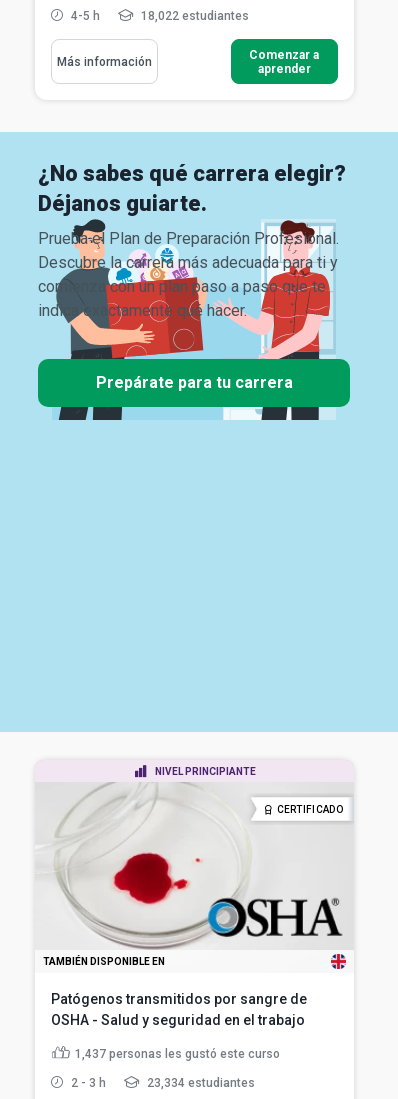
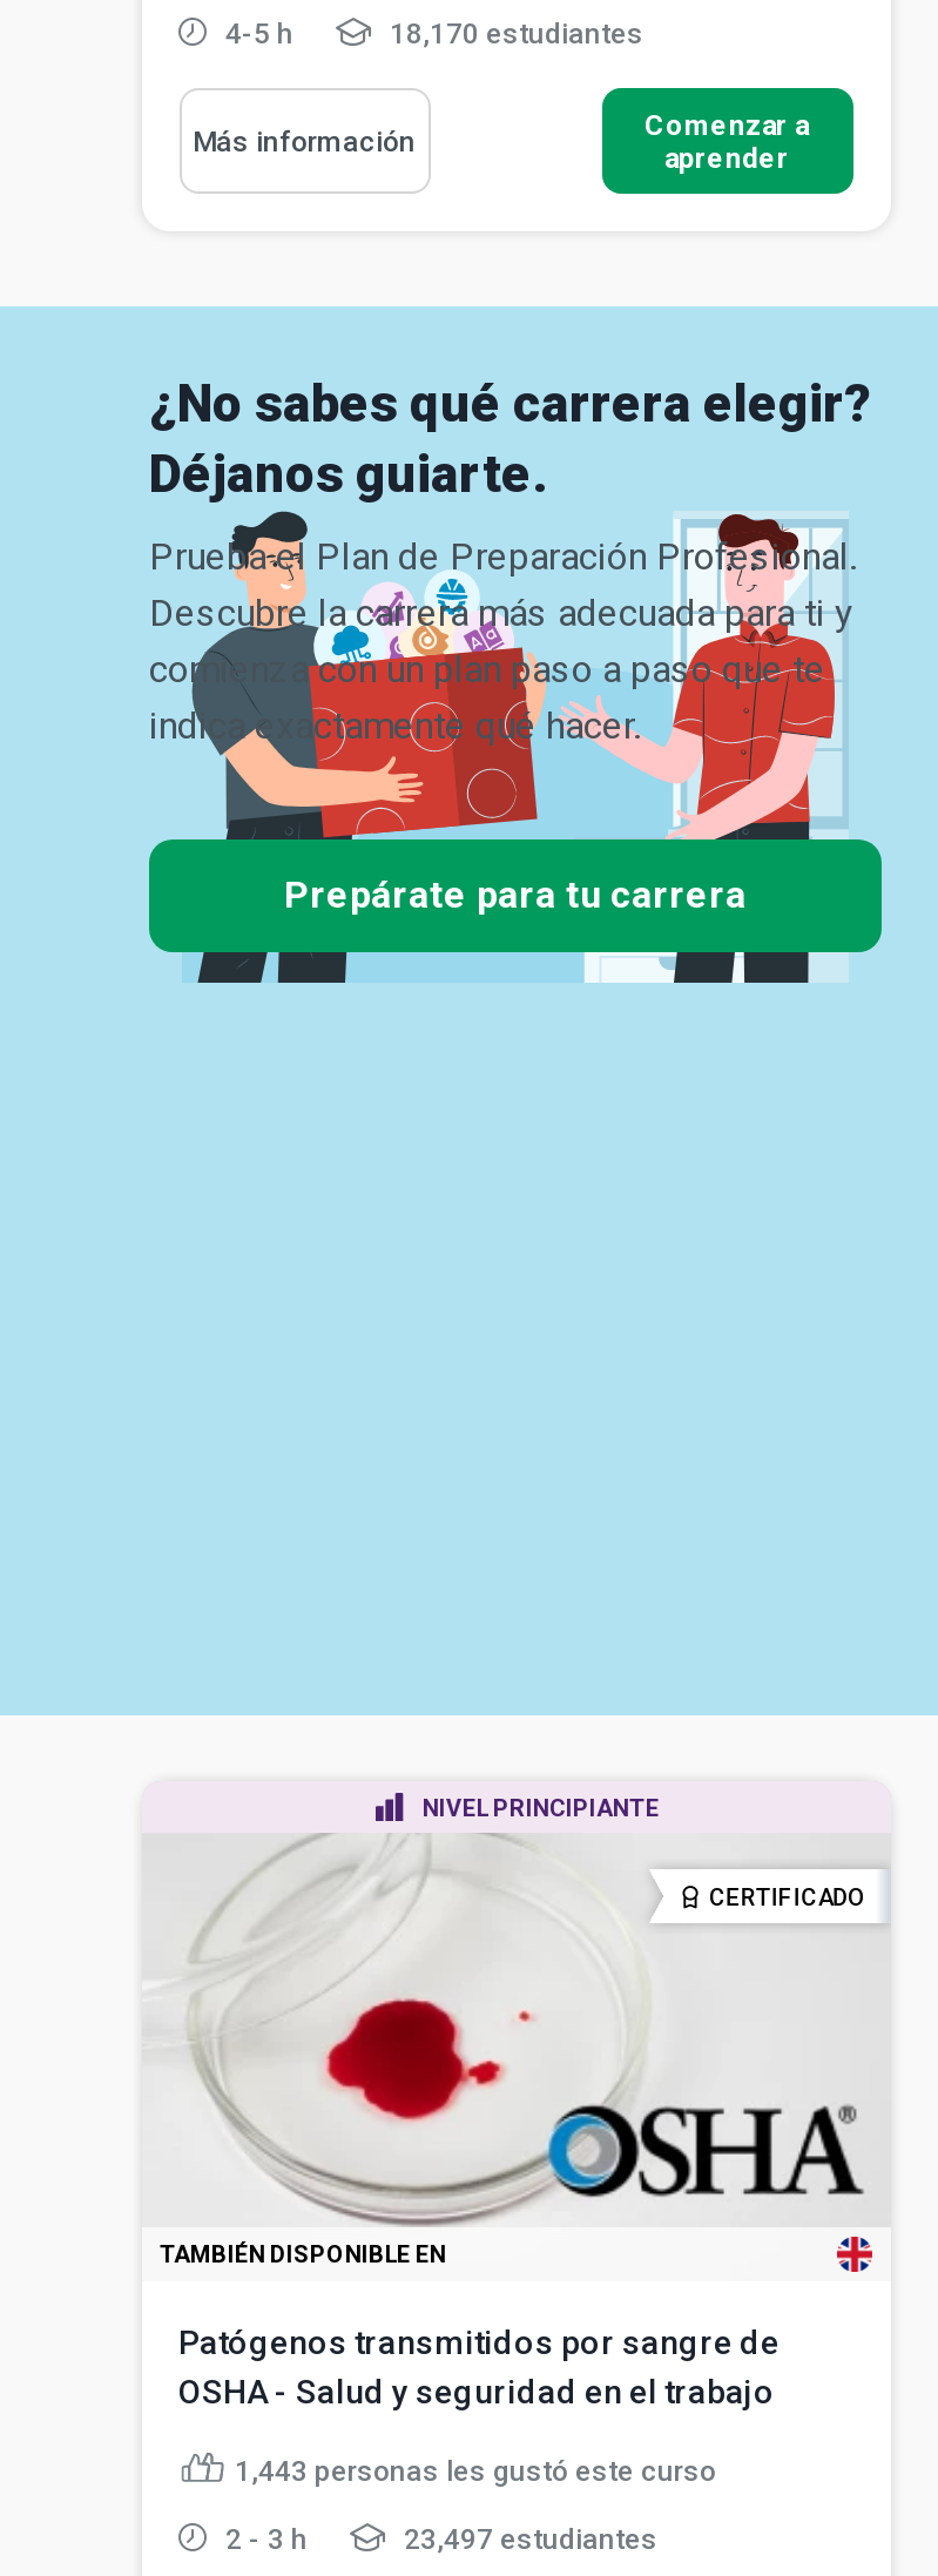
- 18,022 estudiantes
+ 18,170 estudiantes

- 1,437 personas les gustó este curso
+ 1,443 personas les gustó este curso

- 23,334 estudiantes
+ 23,497 estudiantes
